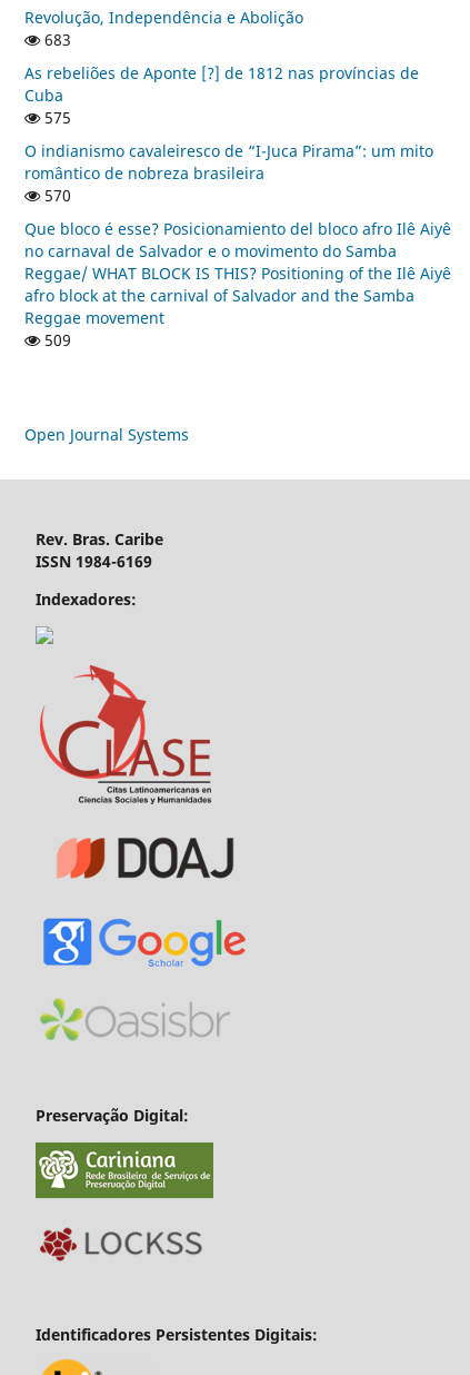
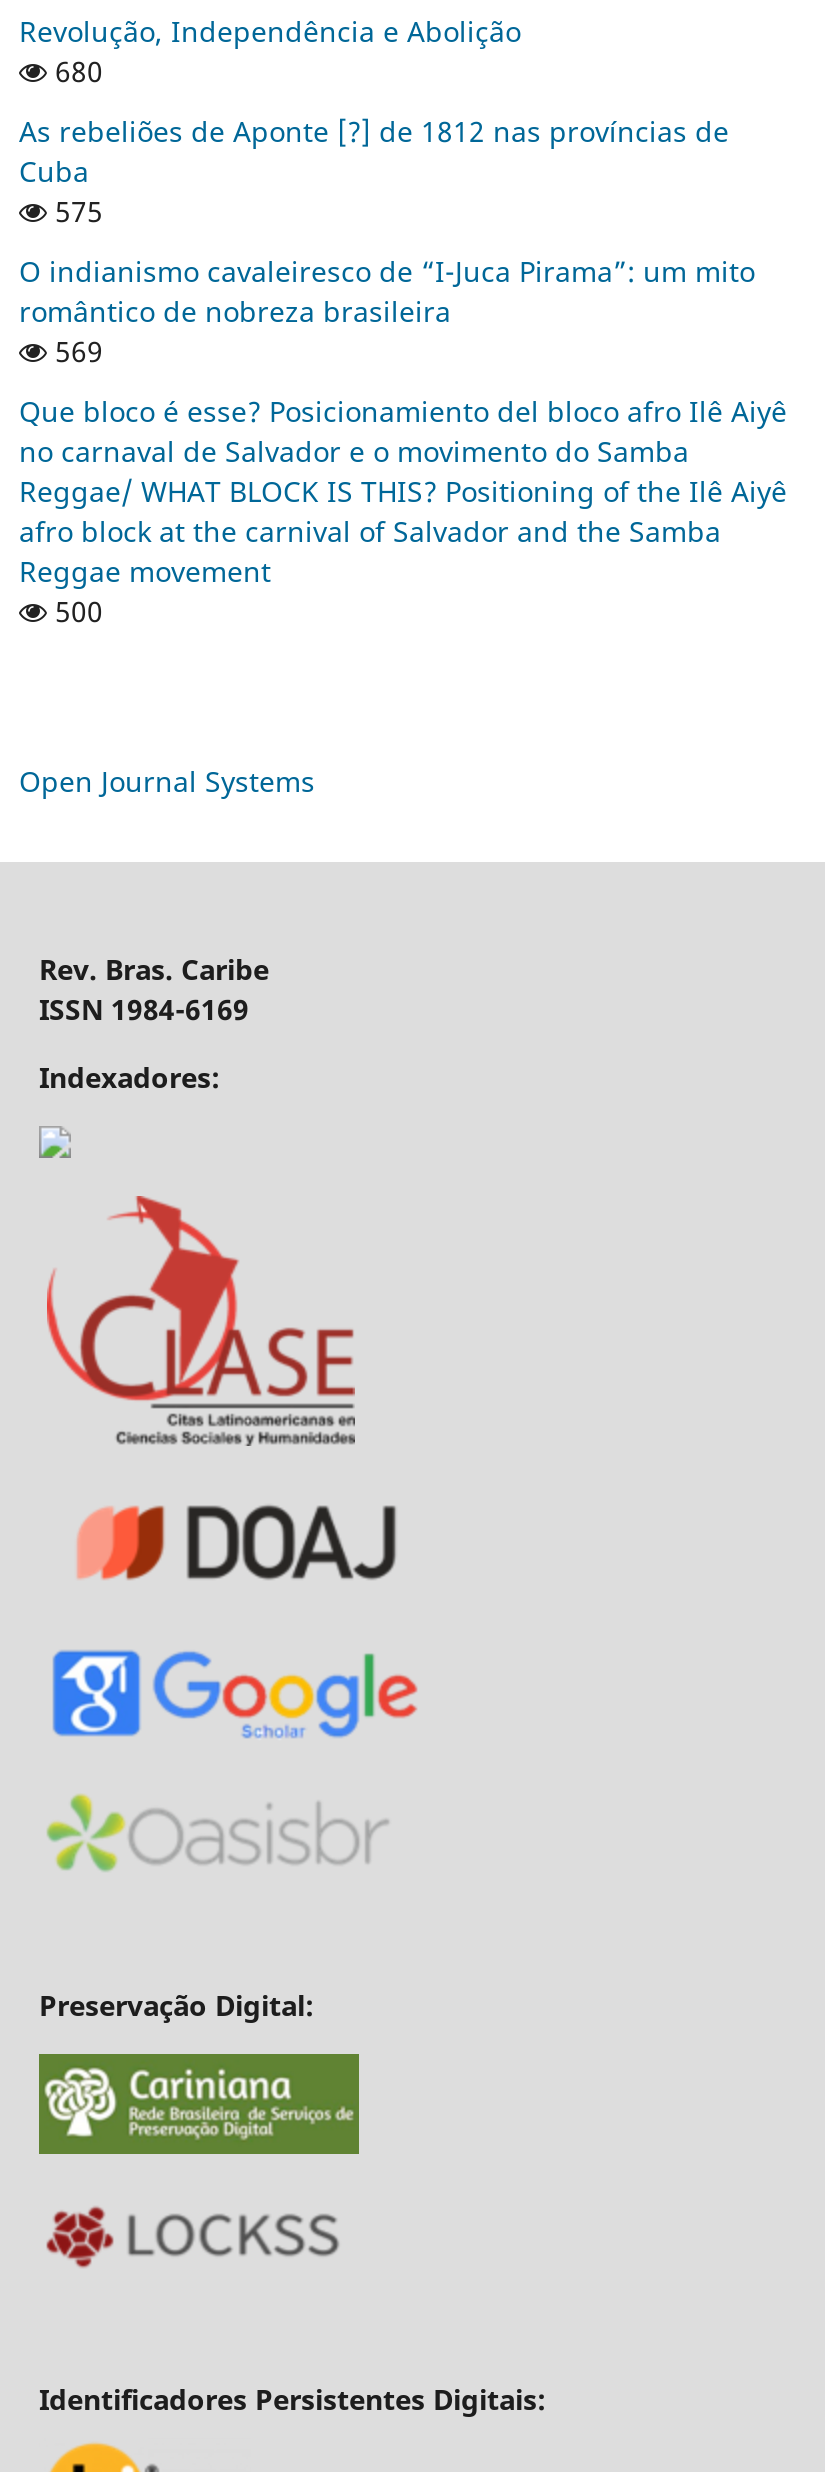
- 683
+ 680

- 570
+ 569

- 509
+ 500
